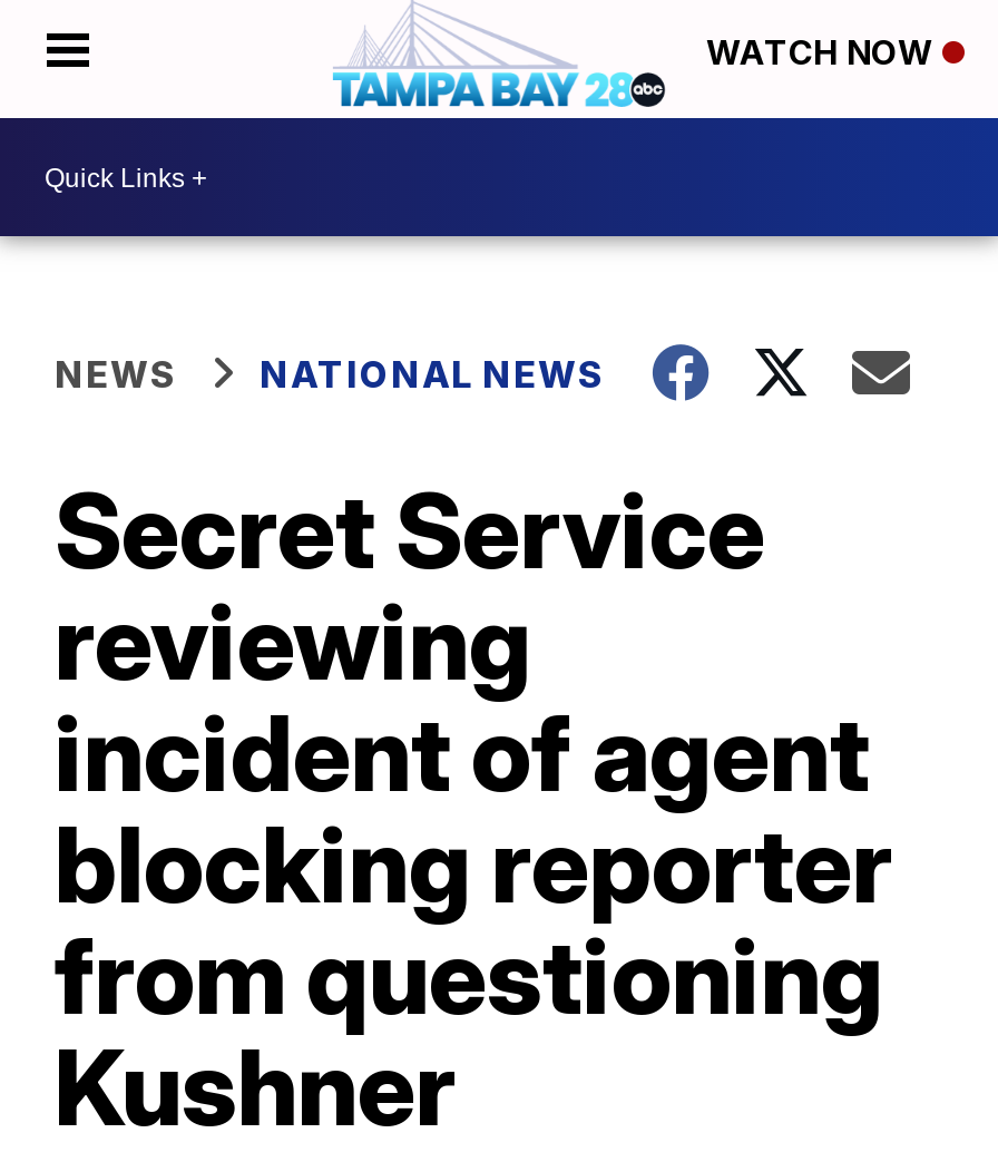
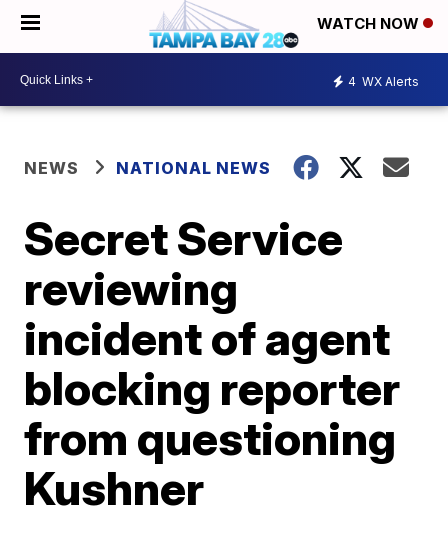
+ 4 WX Alerts
